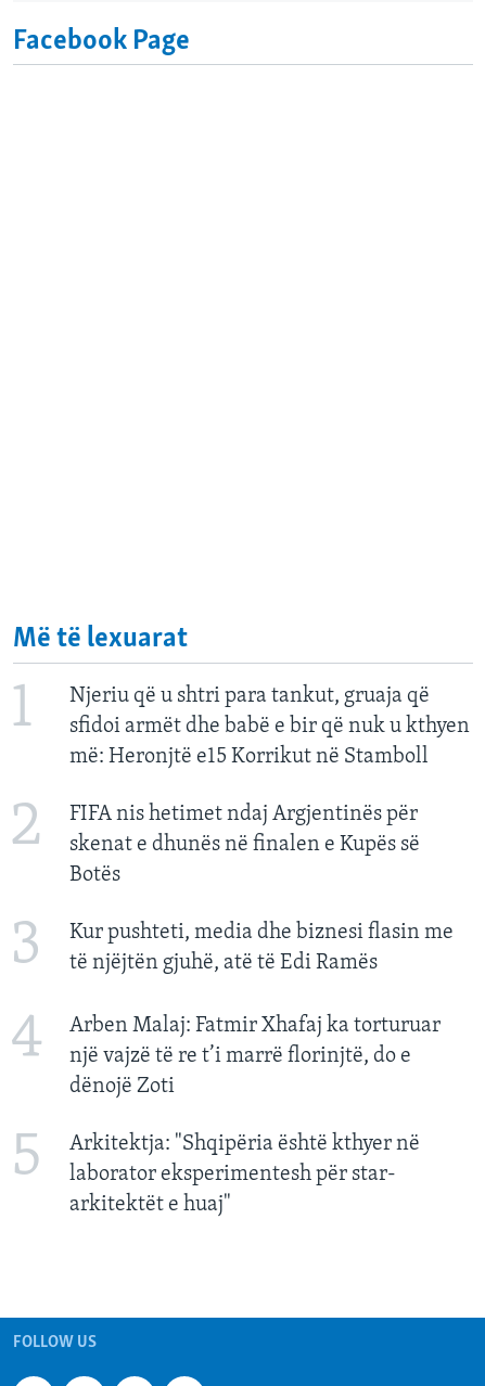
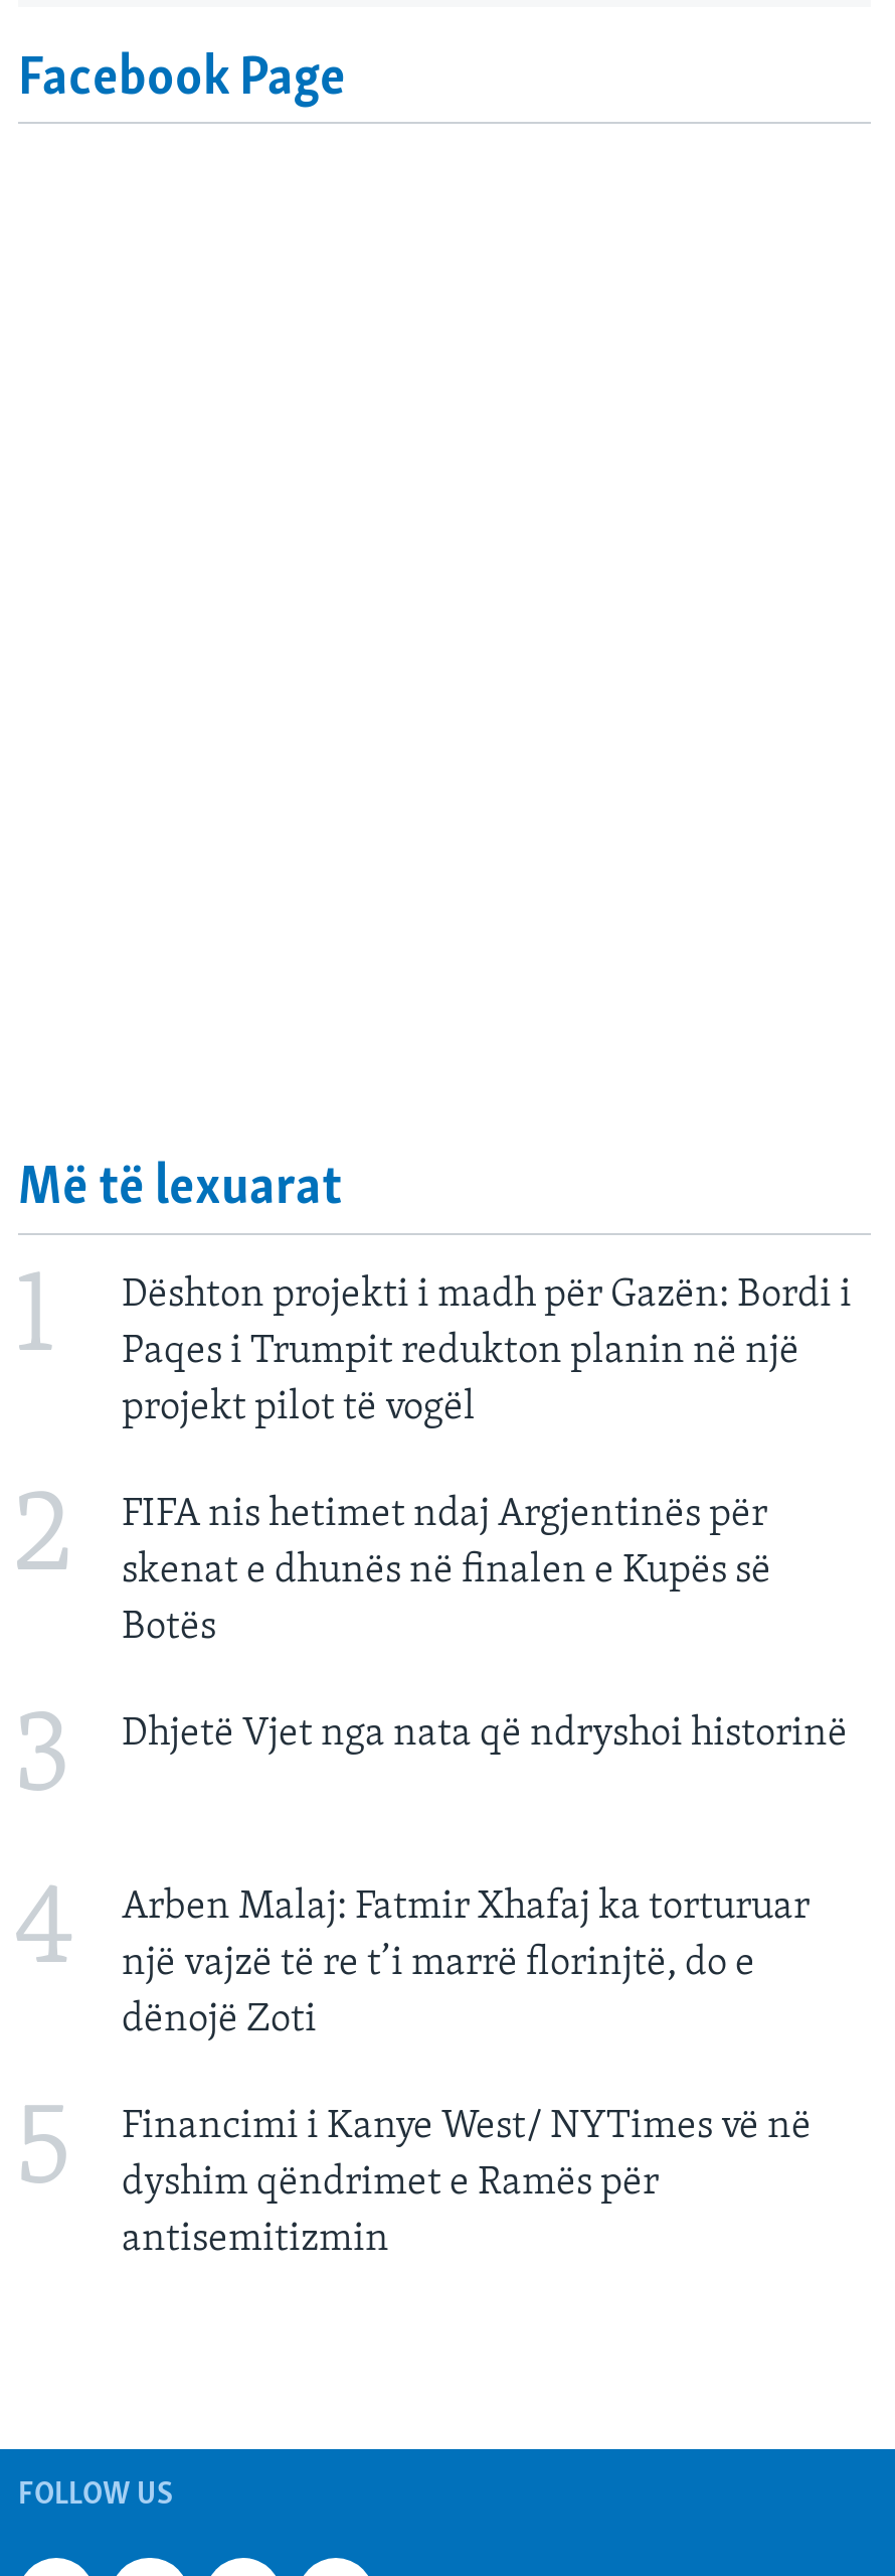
- Njeriu që u shtri para tankut, gruaja që
- sfidoi armët dhe babë e bir që nuk u kthyen
- më: Heronjtë e15 Korrikut në Stamboll
+ Dështon projekti i madh për Gazën: Bordi i
+ Paqes i Trumpit redukton planin në një
+ projekt pilot të vogël

- Kur pushteti, media dhe biznesi flasin me
- të njëjtën gjuhë, atë të Edi Ramës
+ Dhjetë Vjet nga nata që ndryshoi historinë

- Arkitektja: "Shqipëria është kthyer në
- laborator eksperimentesh për star-
- arkitektët e huaj"
+ Financimi i Kanye West/ NYTimes vë në
+ dyshim qëndrimet e Ramës për
+ antisemitizmin
